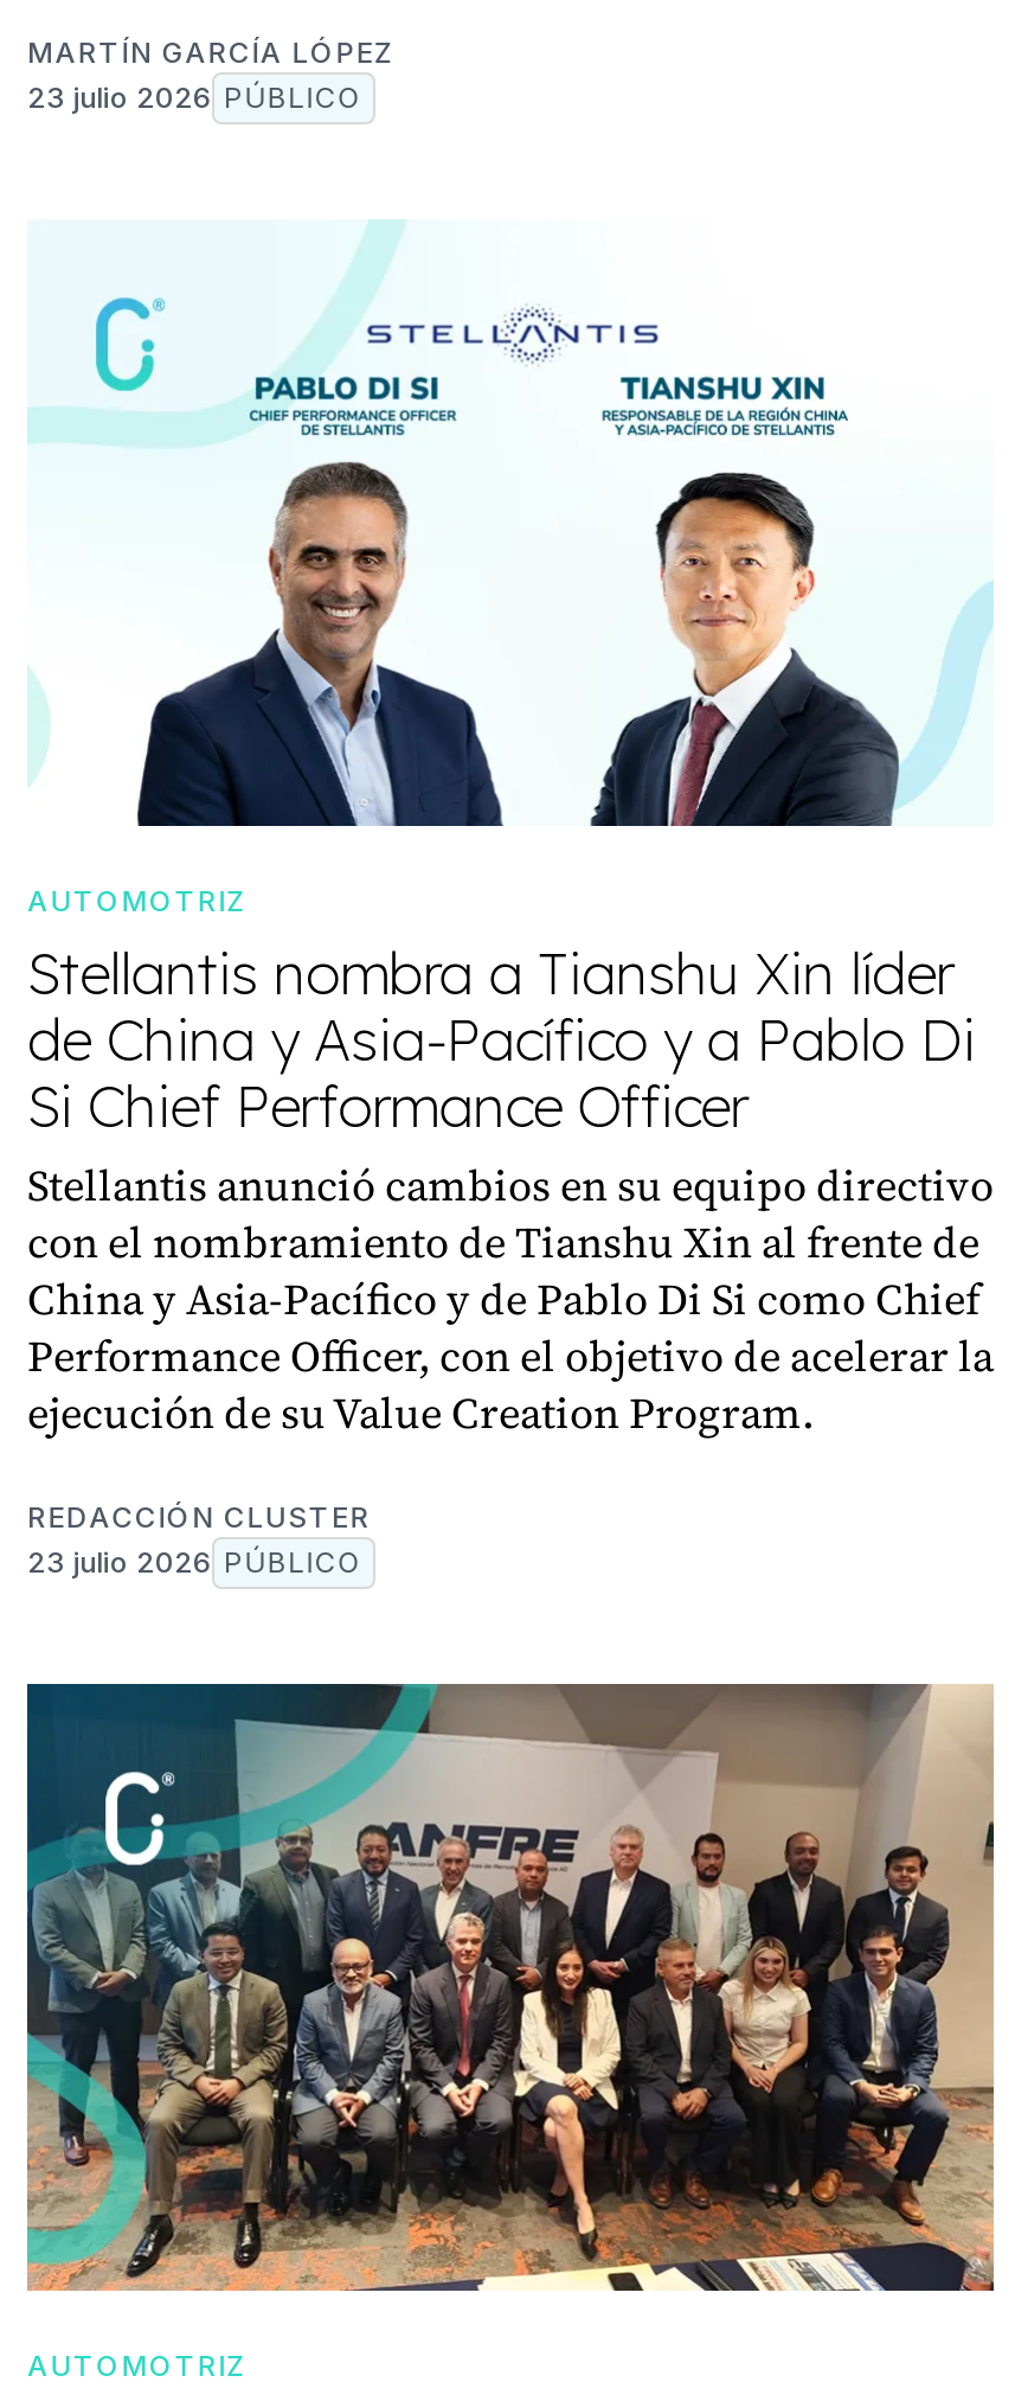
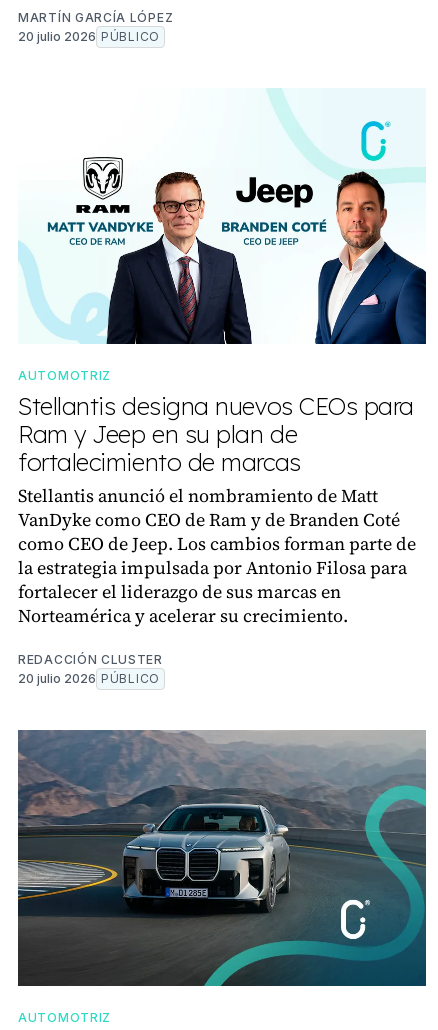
- 23 julio 2026 PÚBLICO
+ 20 julio 2026 PÚBLICO

- [image]
+ [image]

- Stellantis nombra a Tianshu Xin líder
- de China y Asia-Pacífico y a Pablo Di
- Si Chief Performance Officer
- Stellantis anunció cambios en su equipo directivo
- con el nombramiento de Tianshu Xin al frente de
- China y Asia-Pacífico y de Pablo Di Si como Chief
- Performance Officer, con el objetivo de acelerar la
- ejecución de su Value Creation Program.
+ Stellantis designa nuevos CEOs para
+ Ram y Jeep en su plan de
+ fortalecimiento de marcas
+ Stellantis anunció el nombramiento de Matt
+ VanDyke como CEO de Ram y de Branden Coté
+ como CEO de Jeep. Los cambios forman parte de
+ la estrategia impulsada por Antonio Filosa para
+ fortalecer el liderazgo de sus marcas en
+ Norteamérica y acelerar su crecimiento.

- 23 julio 2026 PÚBLICO
+ 20 julio 2026 PÚBLICO

- [image]
+ [image]
